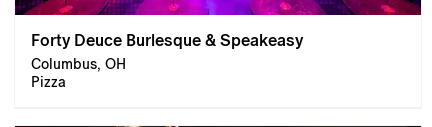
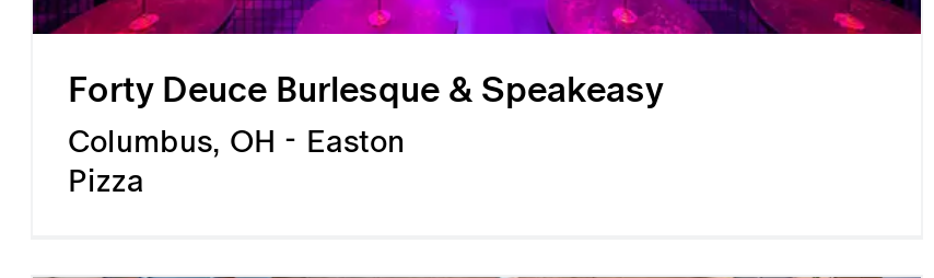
- Columbus, OH
+ Columbus, OH - Easton
